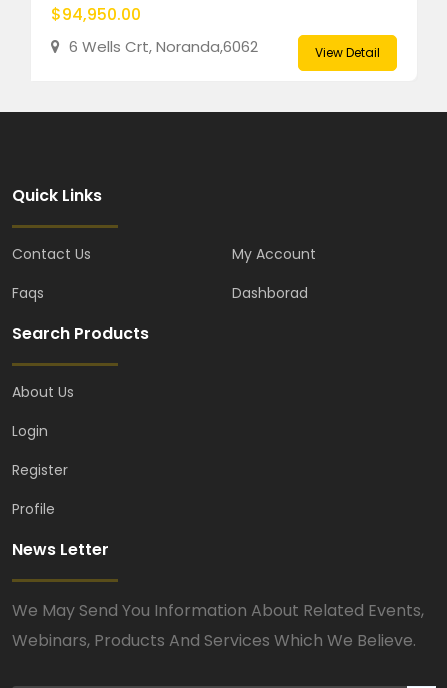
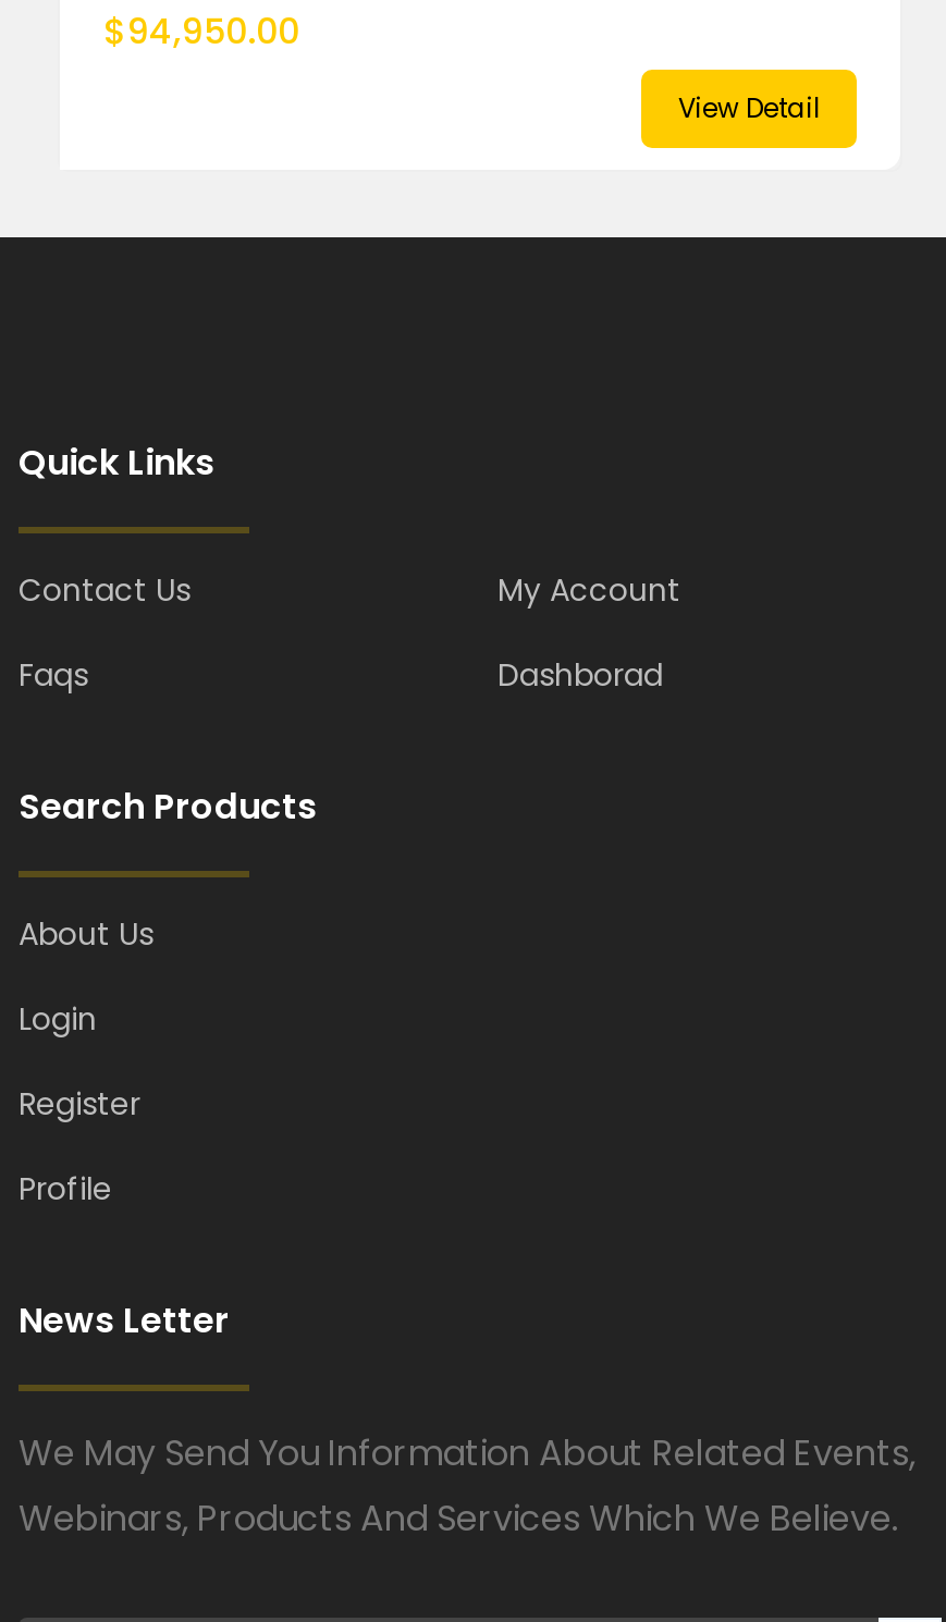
- 6 Wells Crt, Noranda,6062
